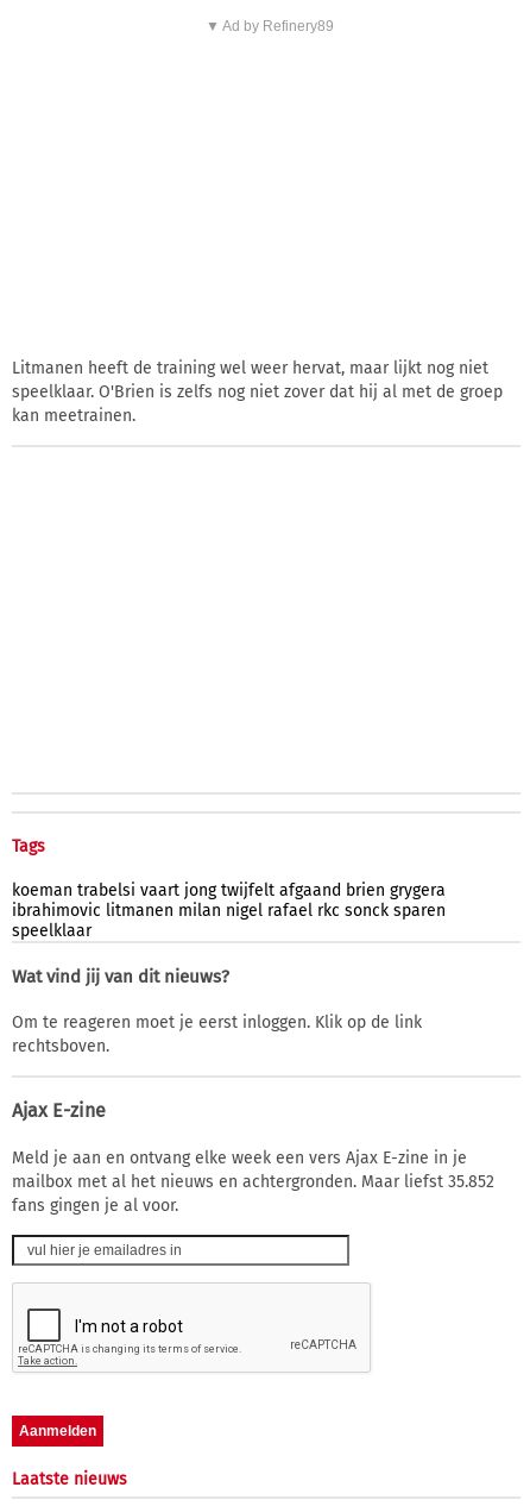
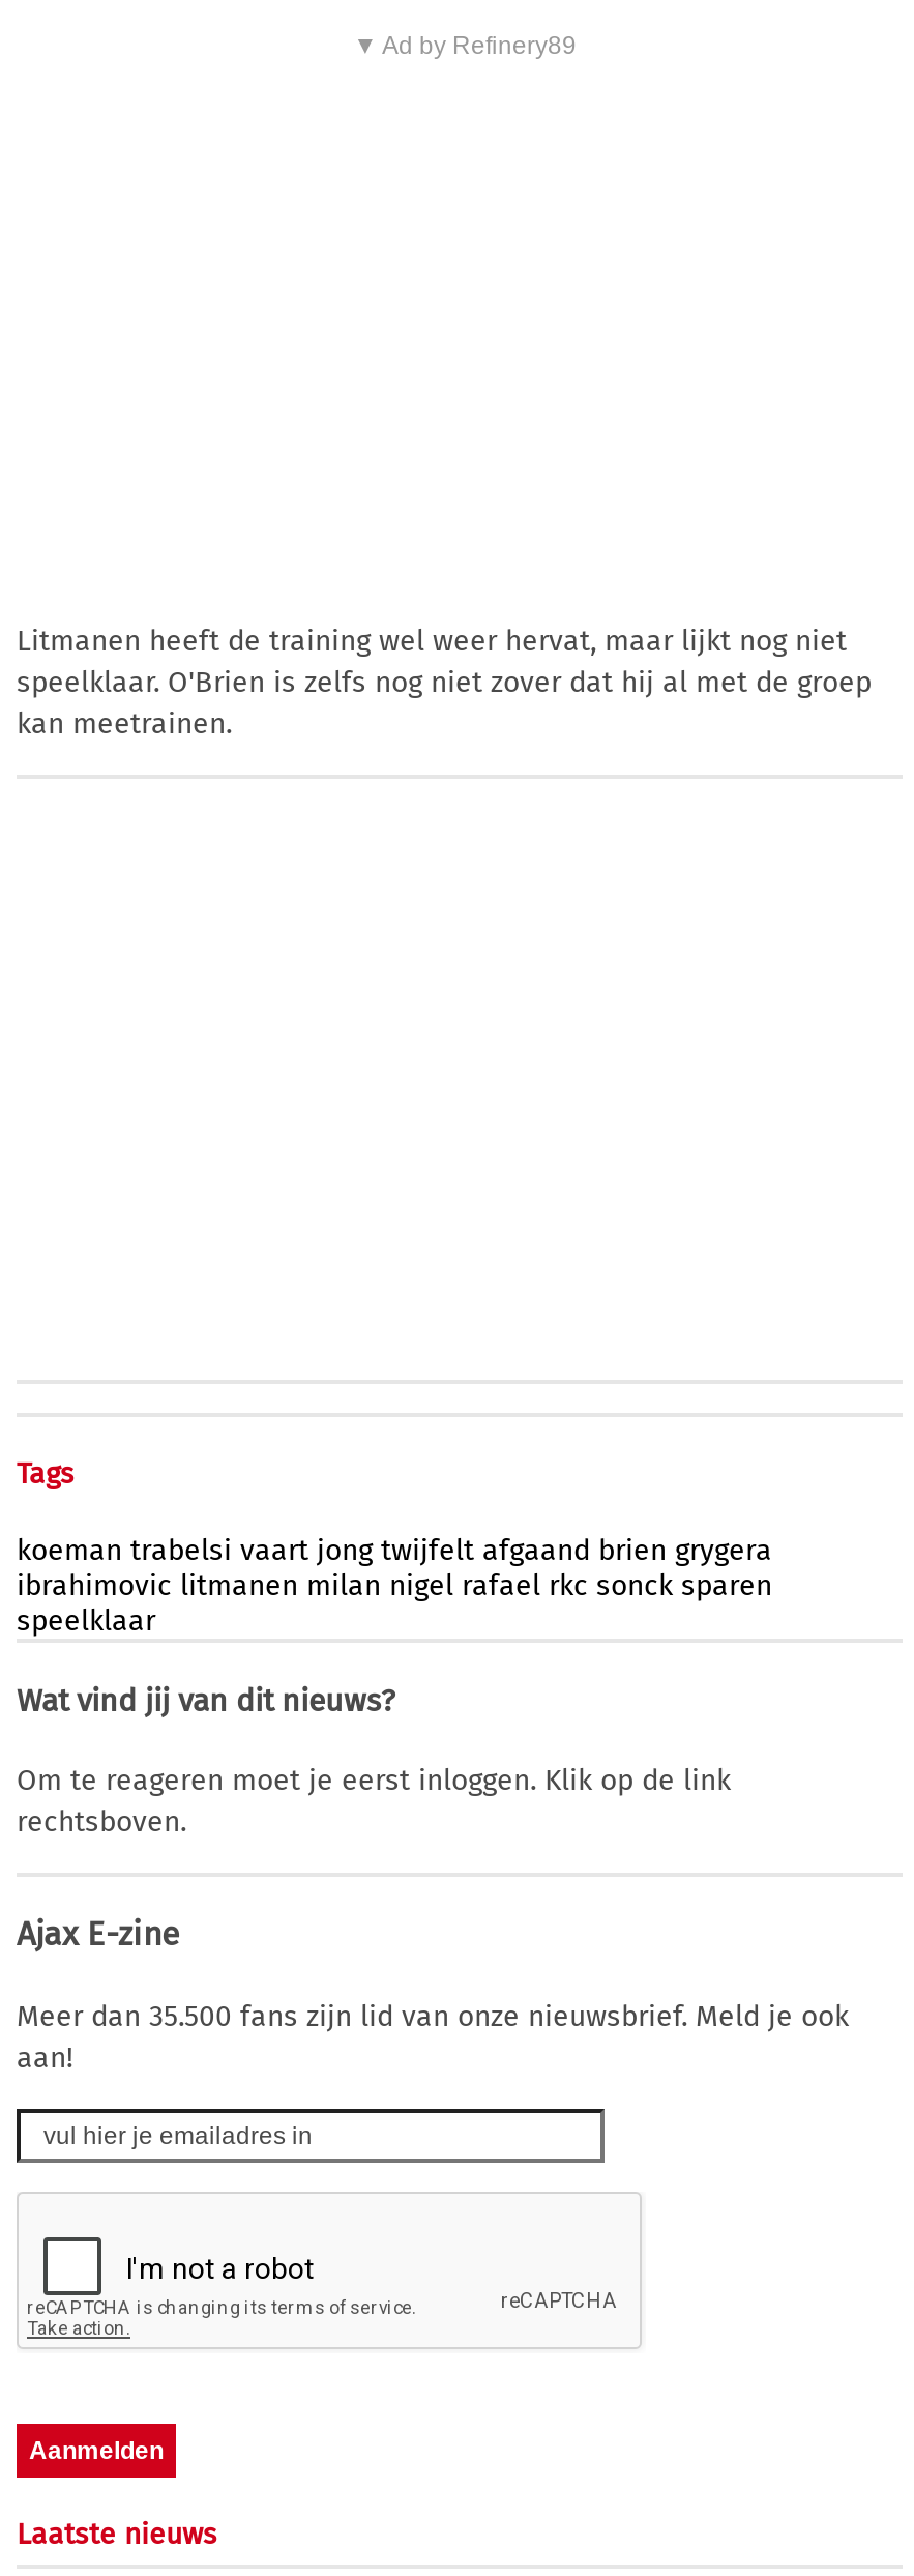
- Meld je aan en ontvang elke week een vers Ajax E-zine in je
- mailbox met al het nieuws en achtergronden. Maar liefst 35.852
- fans gingen je al voor.
+ Meer dan 35.500 fans zijn lid van onze nieuwsbrief. Meld je ook
+ aan!
